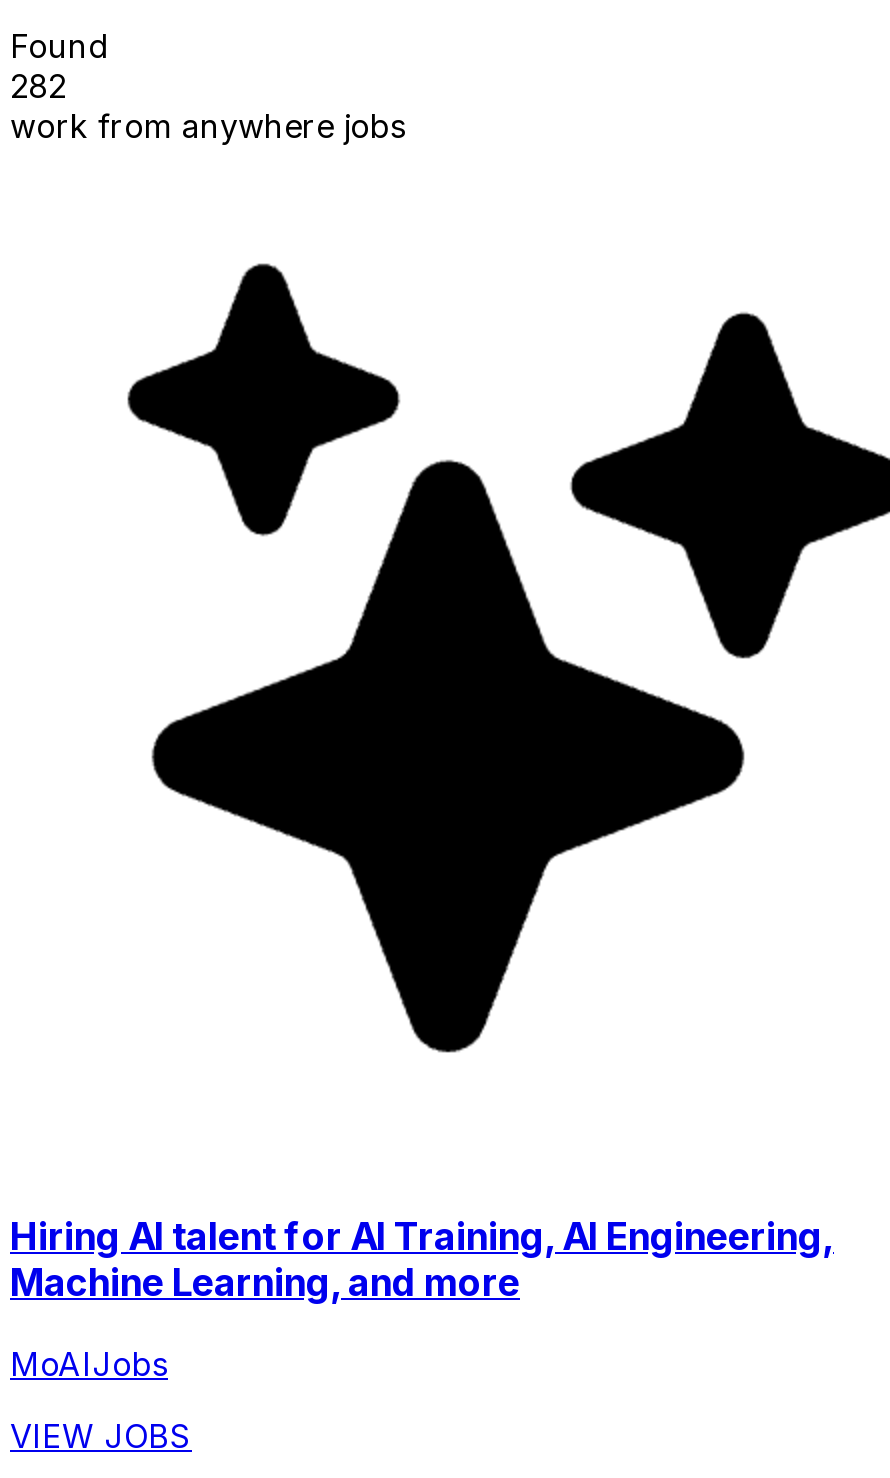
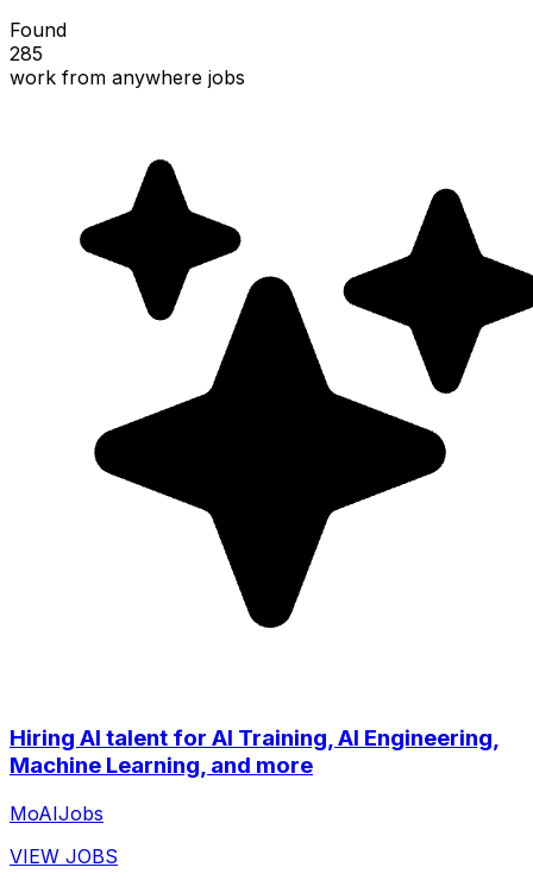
- 282
+ 285
